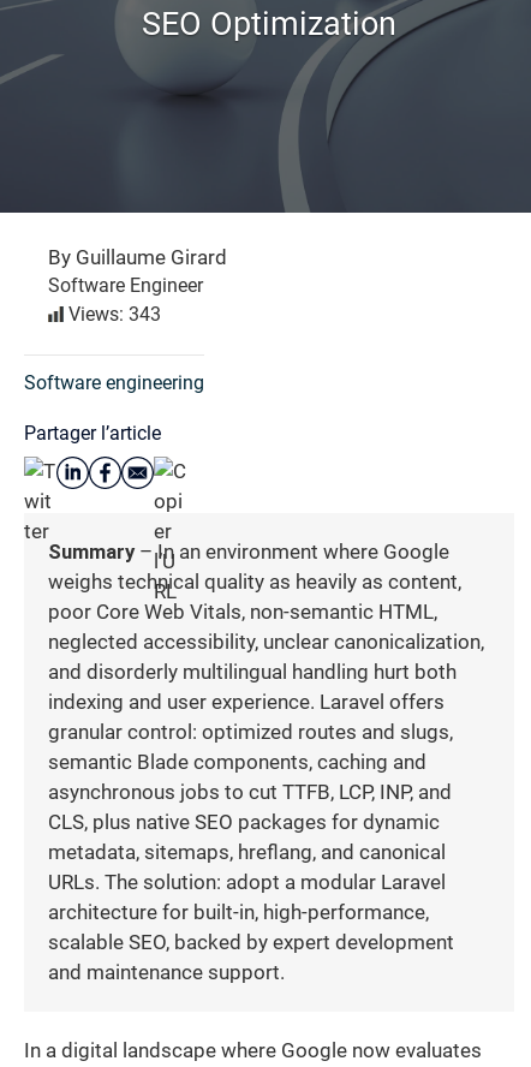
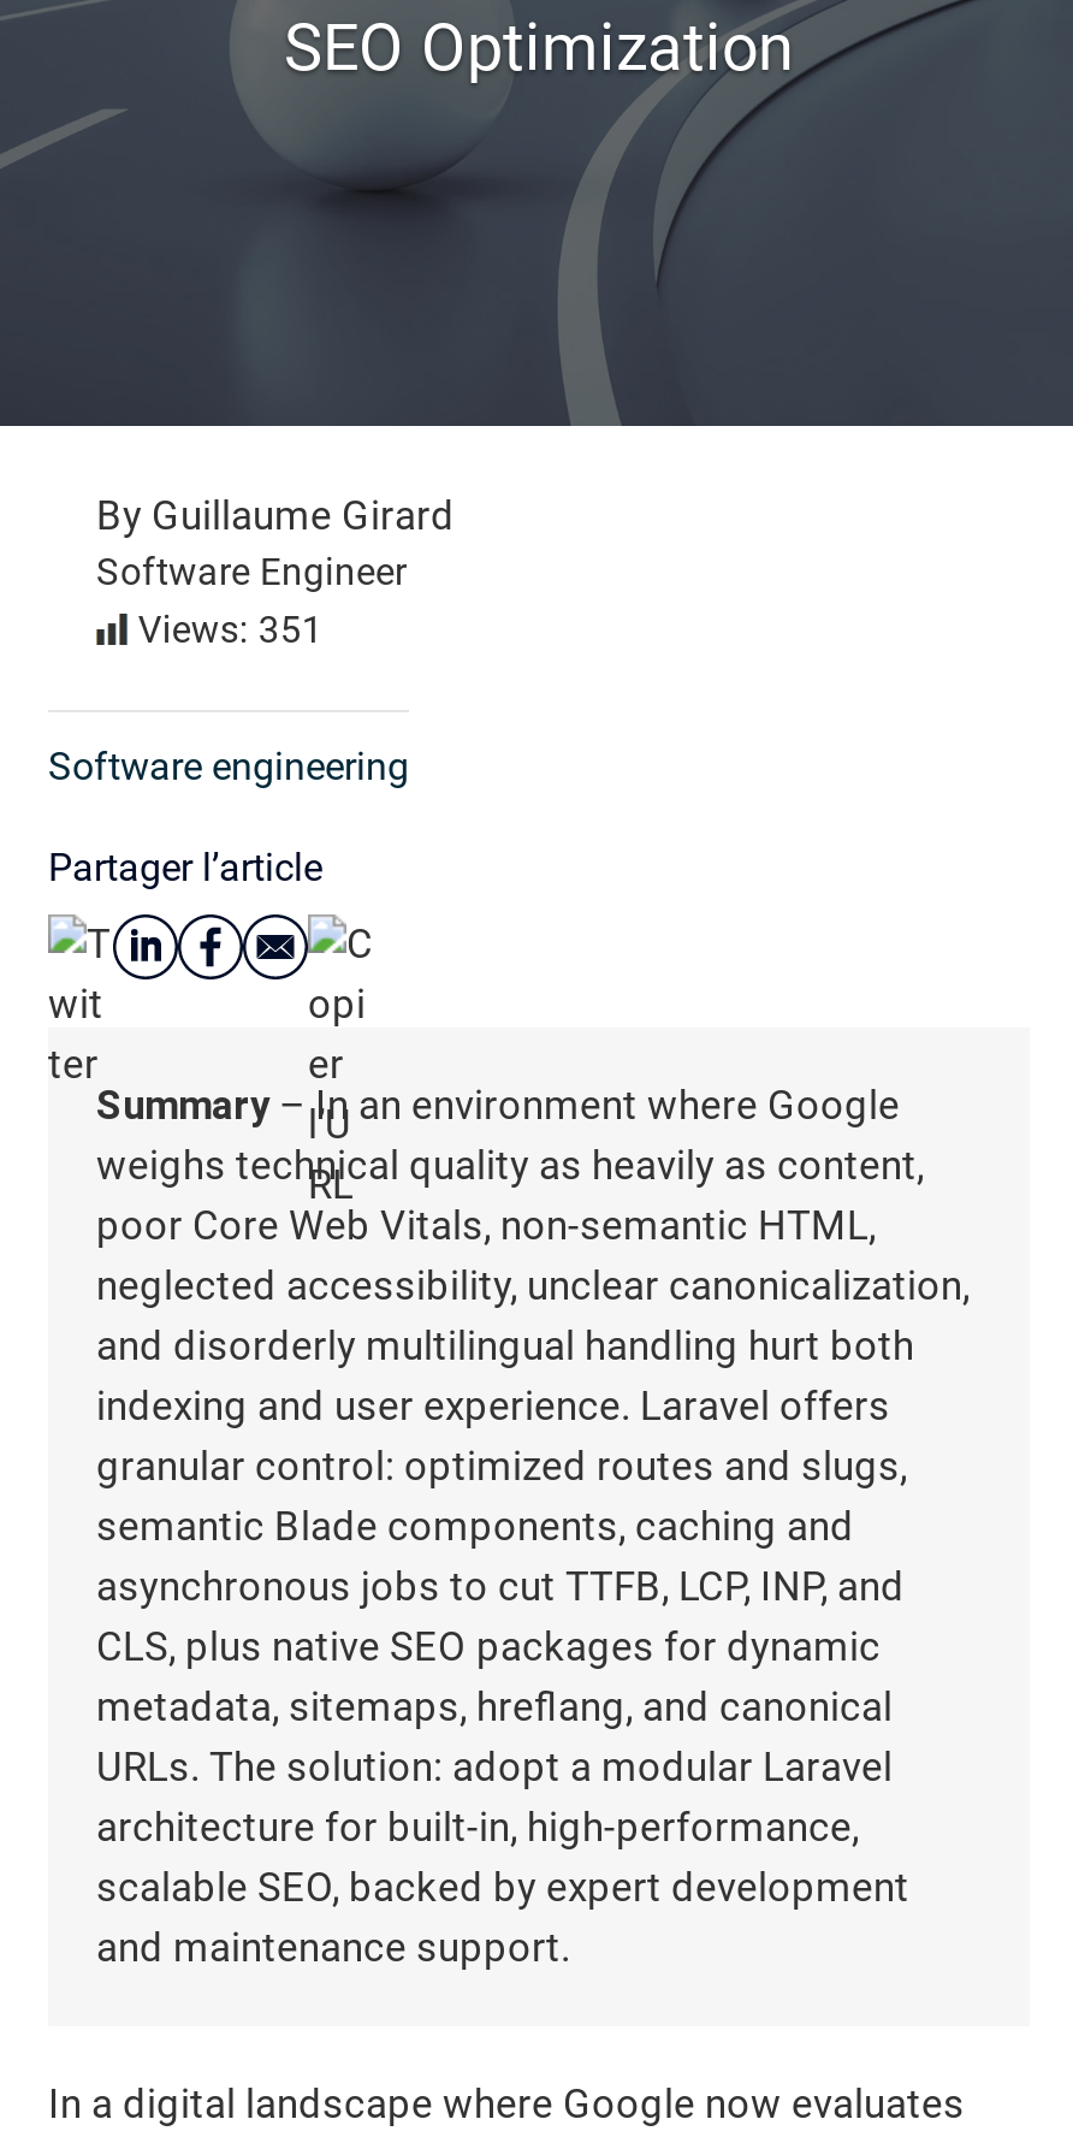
- Views: 343
+ Views: 351
